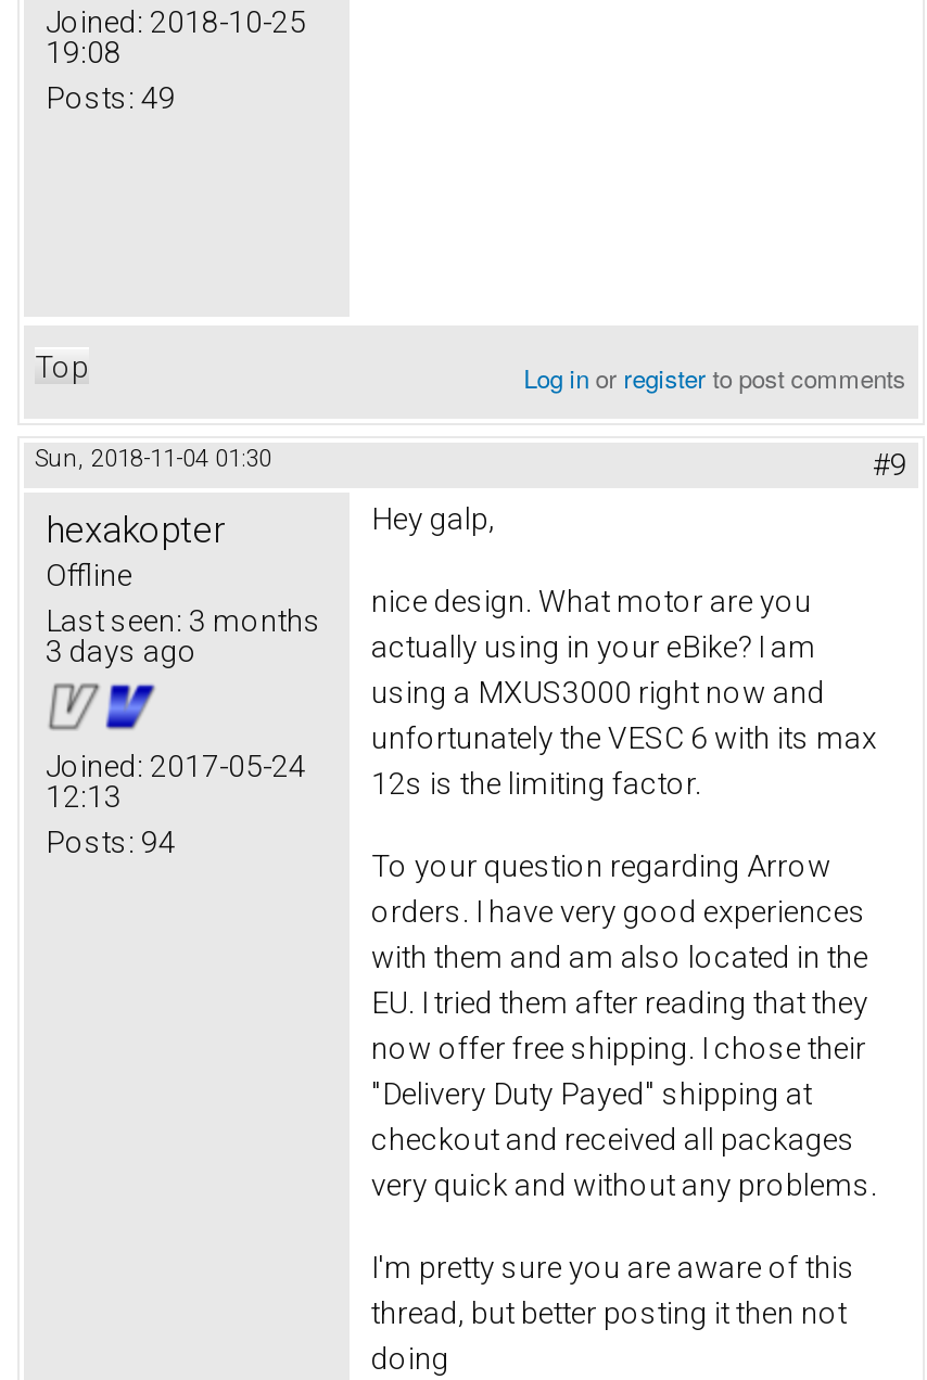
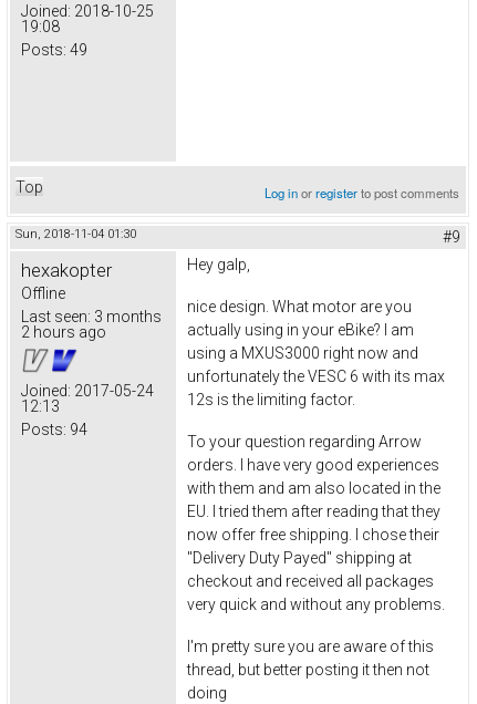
- 3 days ago
+ 2 hours ago
